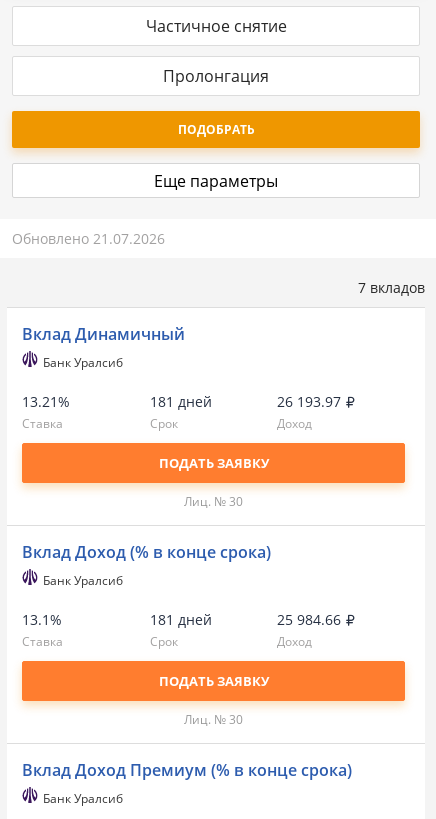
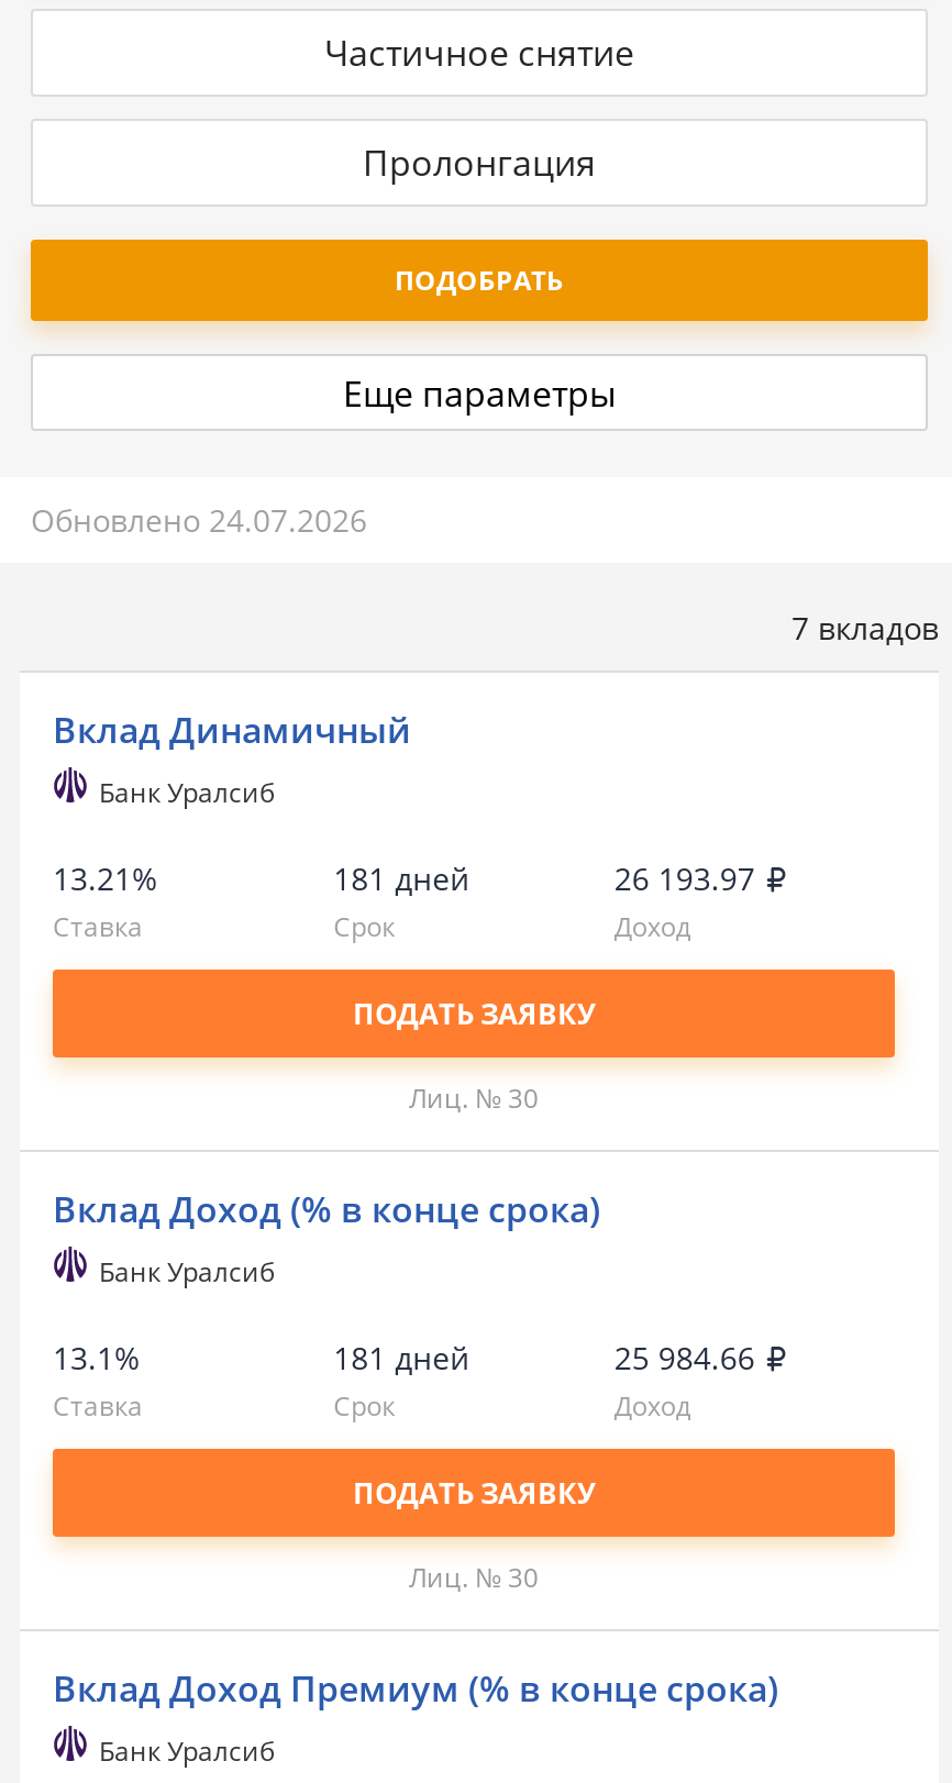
- Обновлено 21.07.2026
+ Обновлено 24.07.2026
